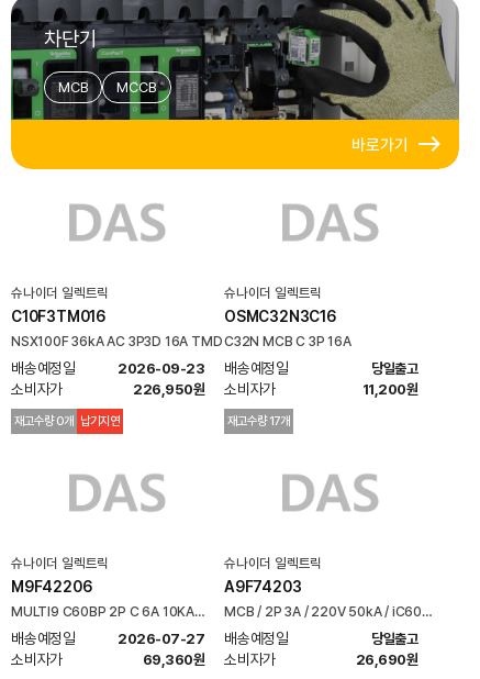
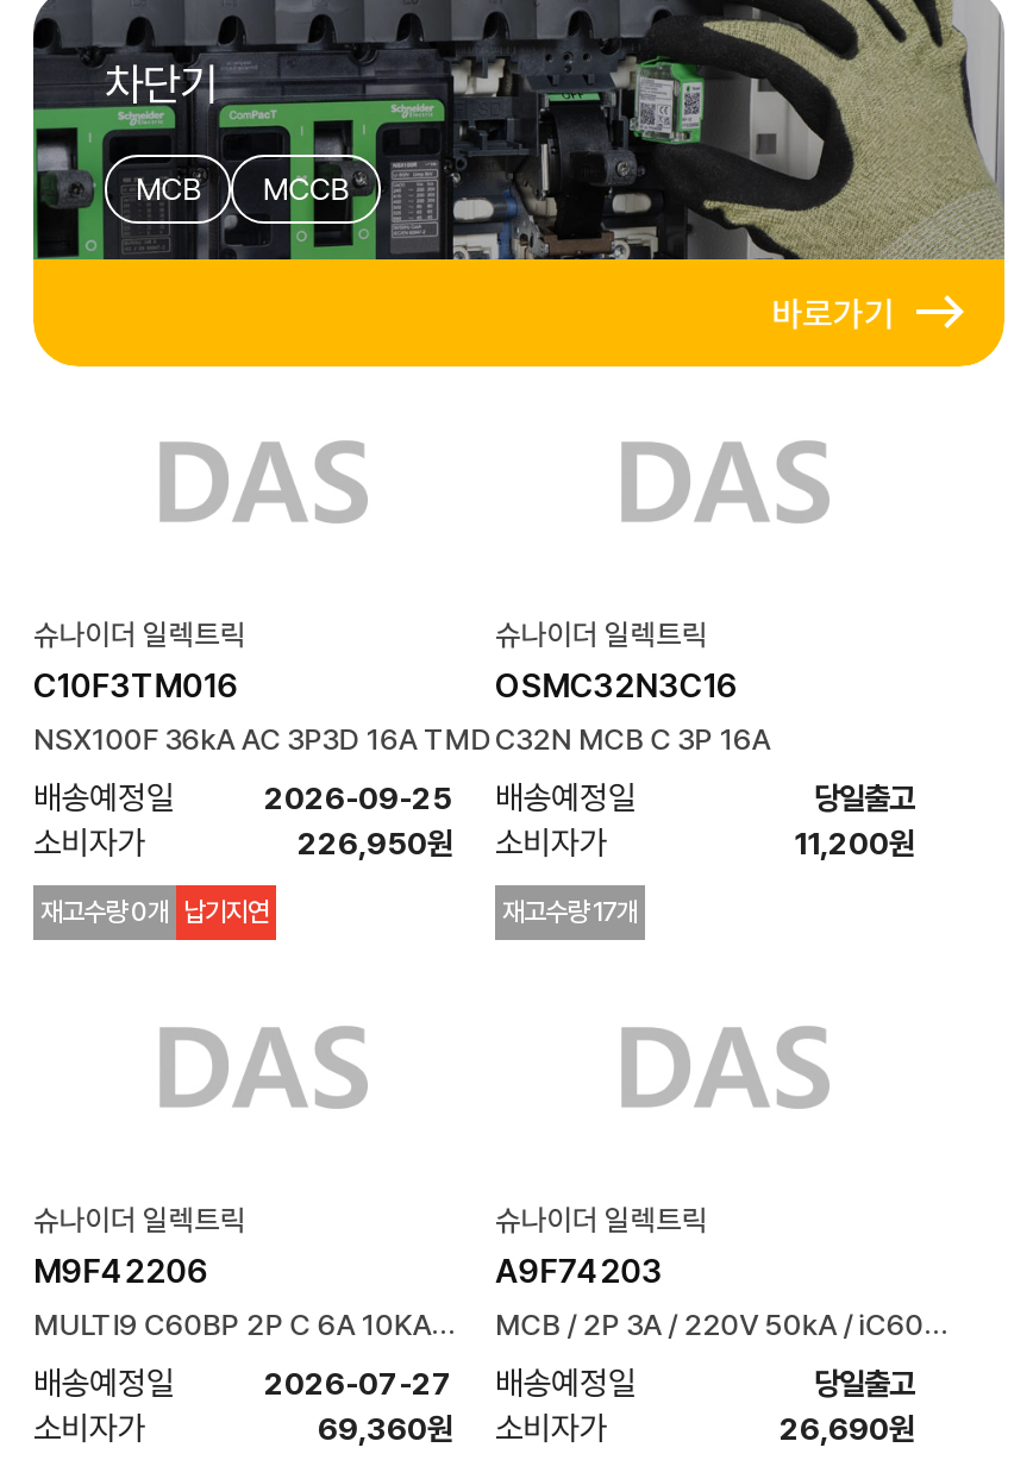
- 2026-09-23 배송예정일
+ 2026-09-25 배송예정일
